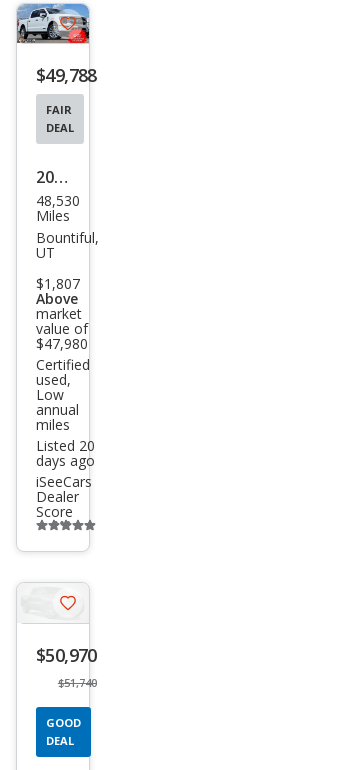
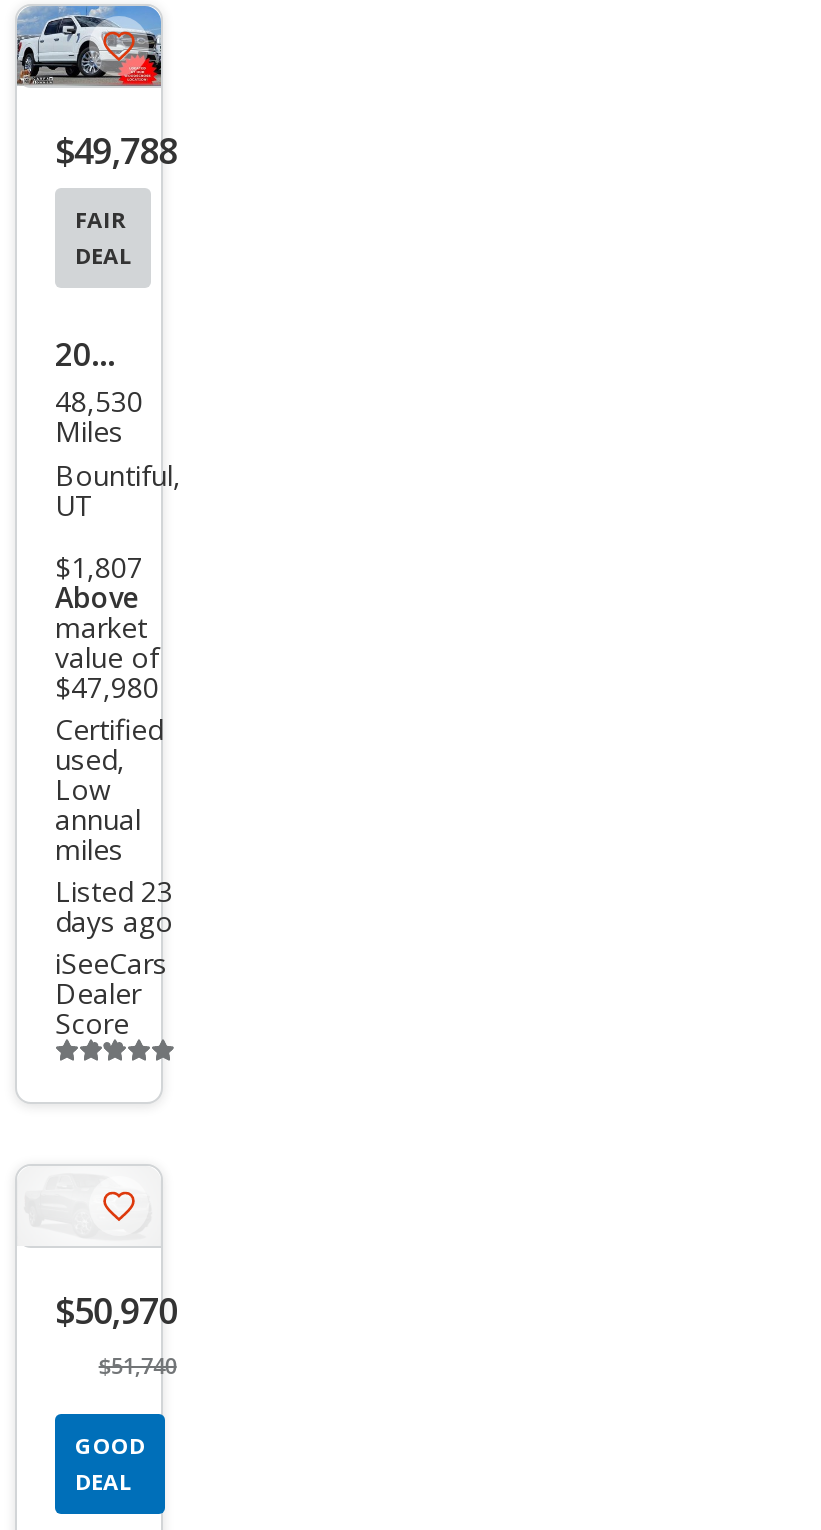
- Listed 20
+ Listed 23
